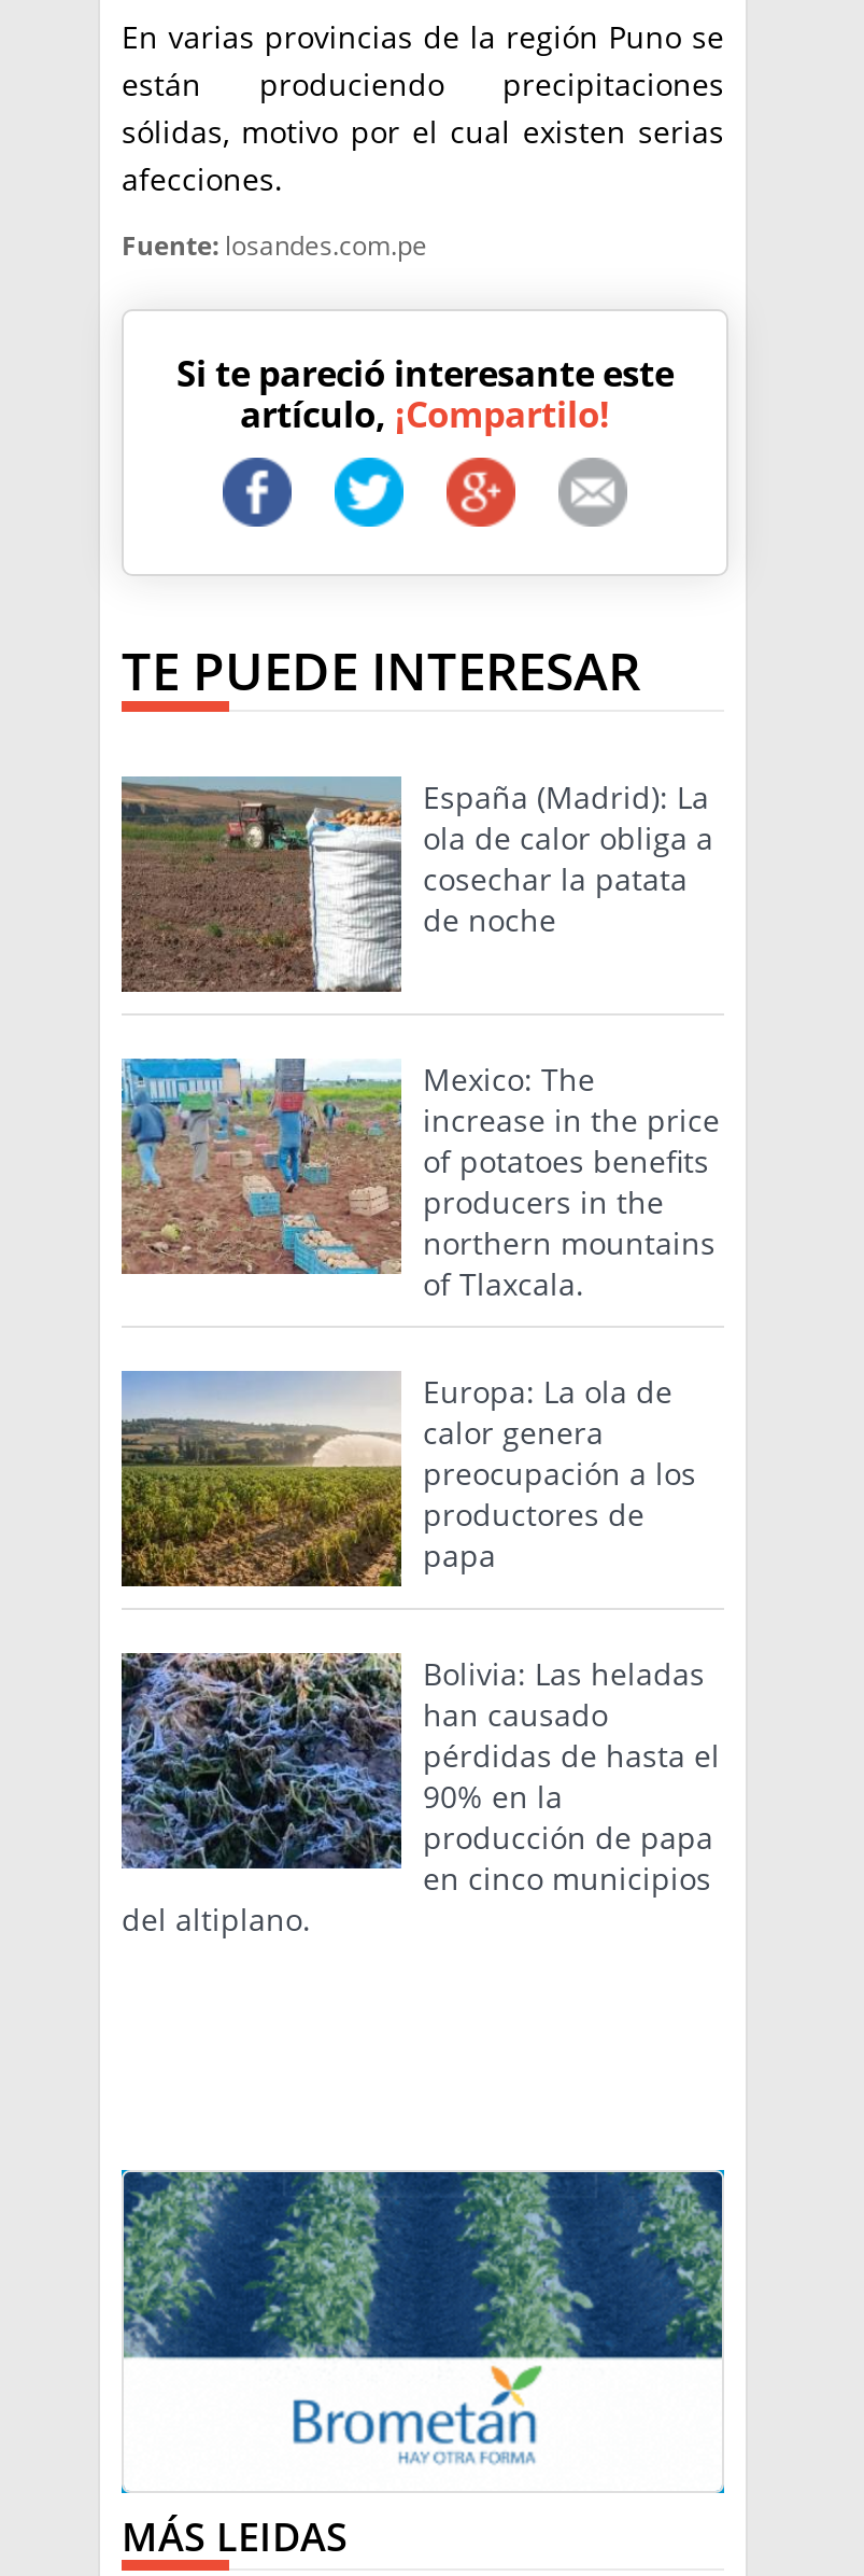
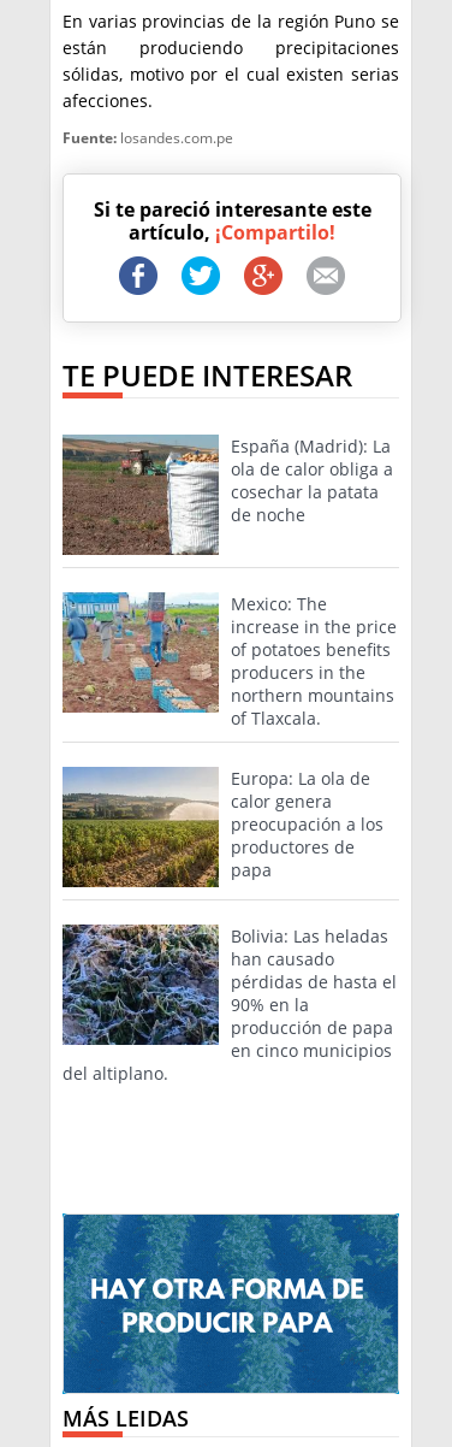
- [image]
+ [image]
